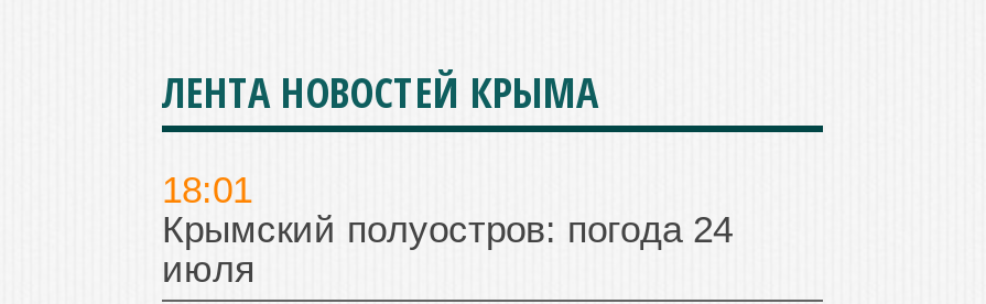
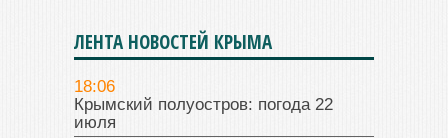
- 18:01
+ 18:06

- Крымский полуостров: погода 24
+ Крымский полуостров: погода 22
